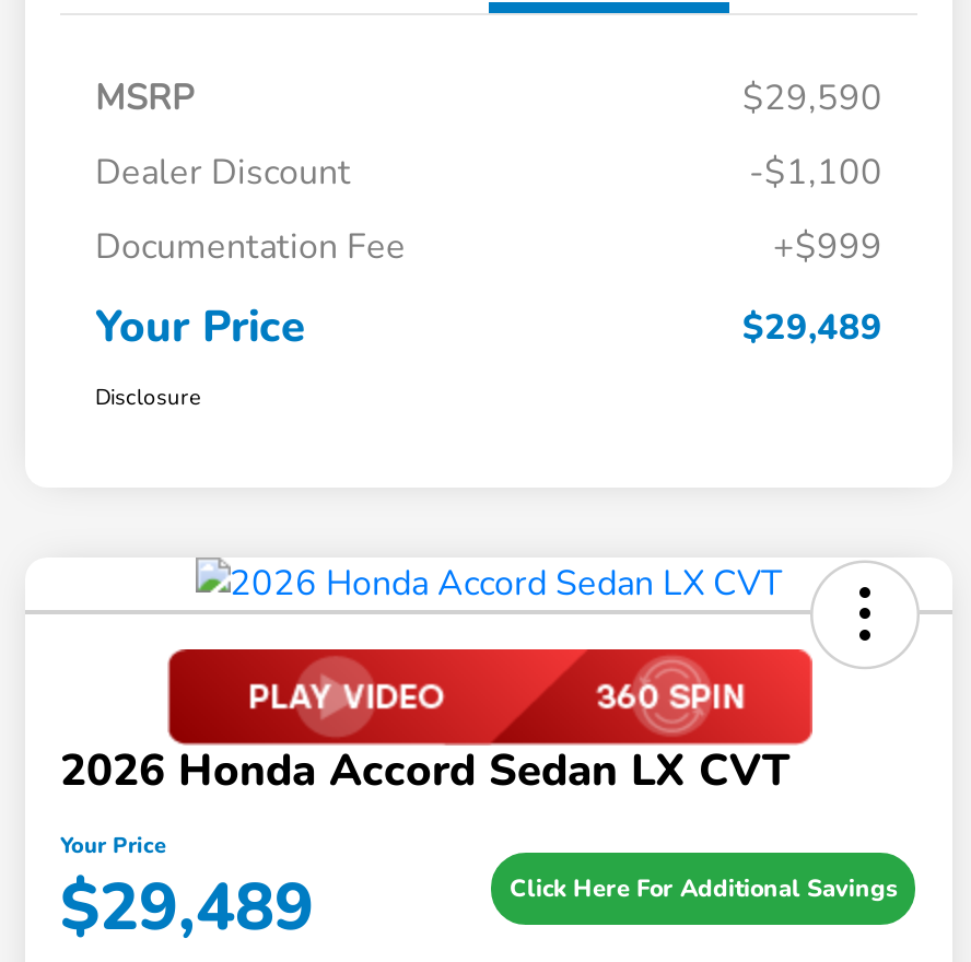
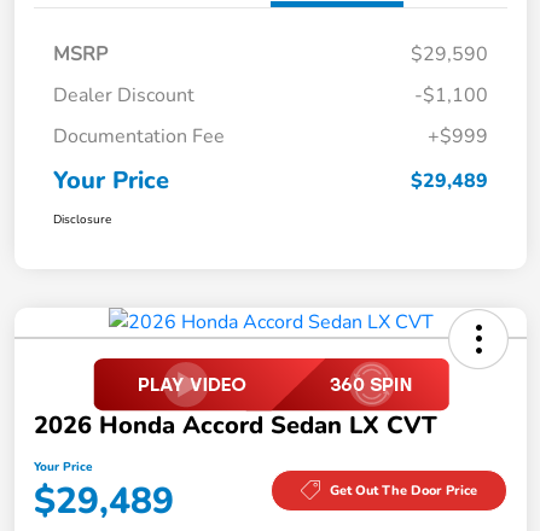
- Click Here For Additional Savings
+ Get Out The Door Price
